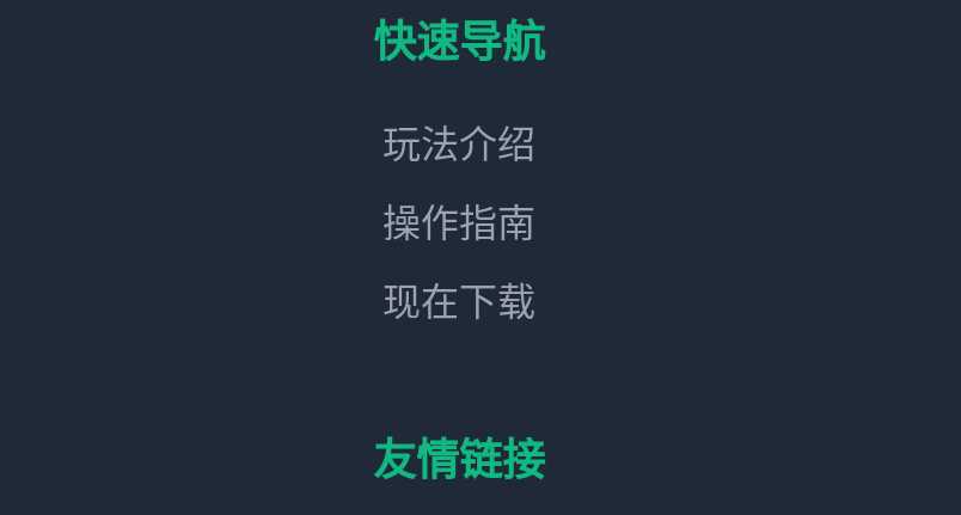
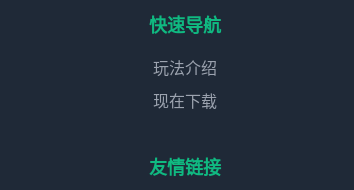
- 操作指南
